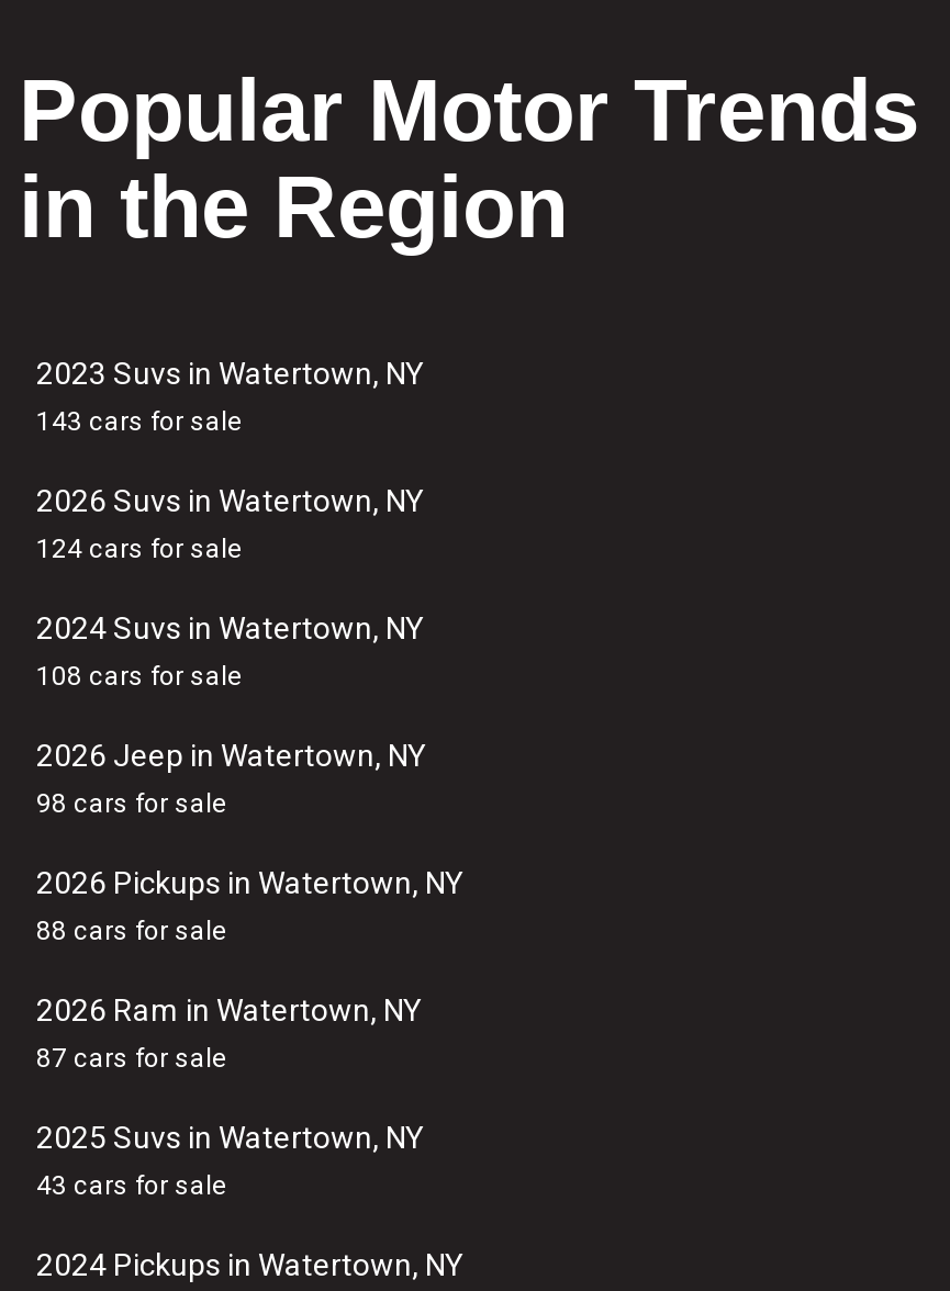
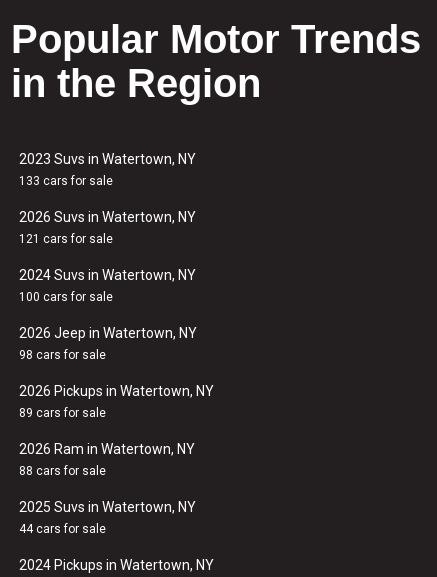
- 143 cars for sale
+ 133 cars for sale

- 124 cars for sale
+ 121 cars for sale

- 108 cars for sale
+ 100 cars for sale

- 88 cars for sale
+ 89 cars for sale

- 87 cars for sale
+ 88 cars for sale

- 43 cars for sale
+ 44 cars for sale
